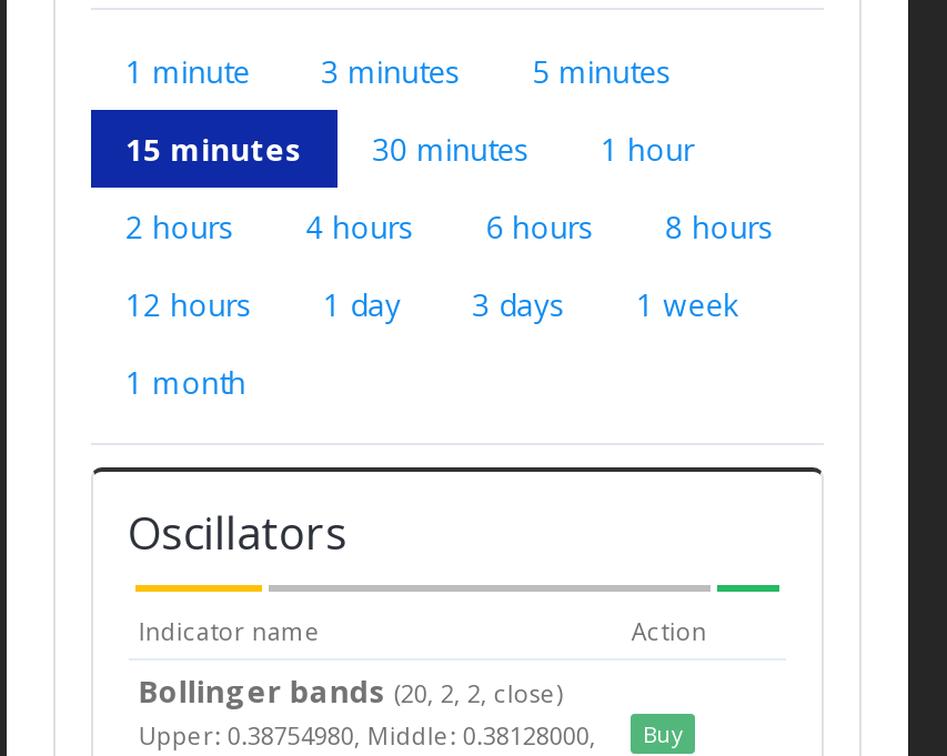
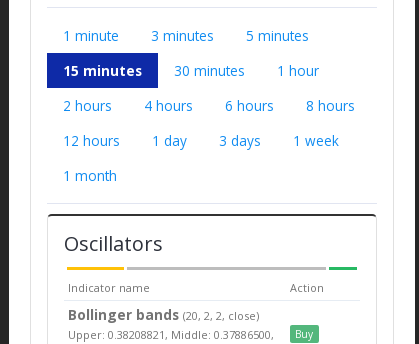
- Upper: 0.38754980, Middle: 0.38128000, Buy
+ Upper: 0.38208821, Middle: 0.37886500, Buy
